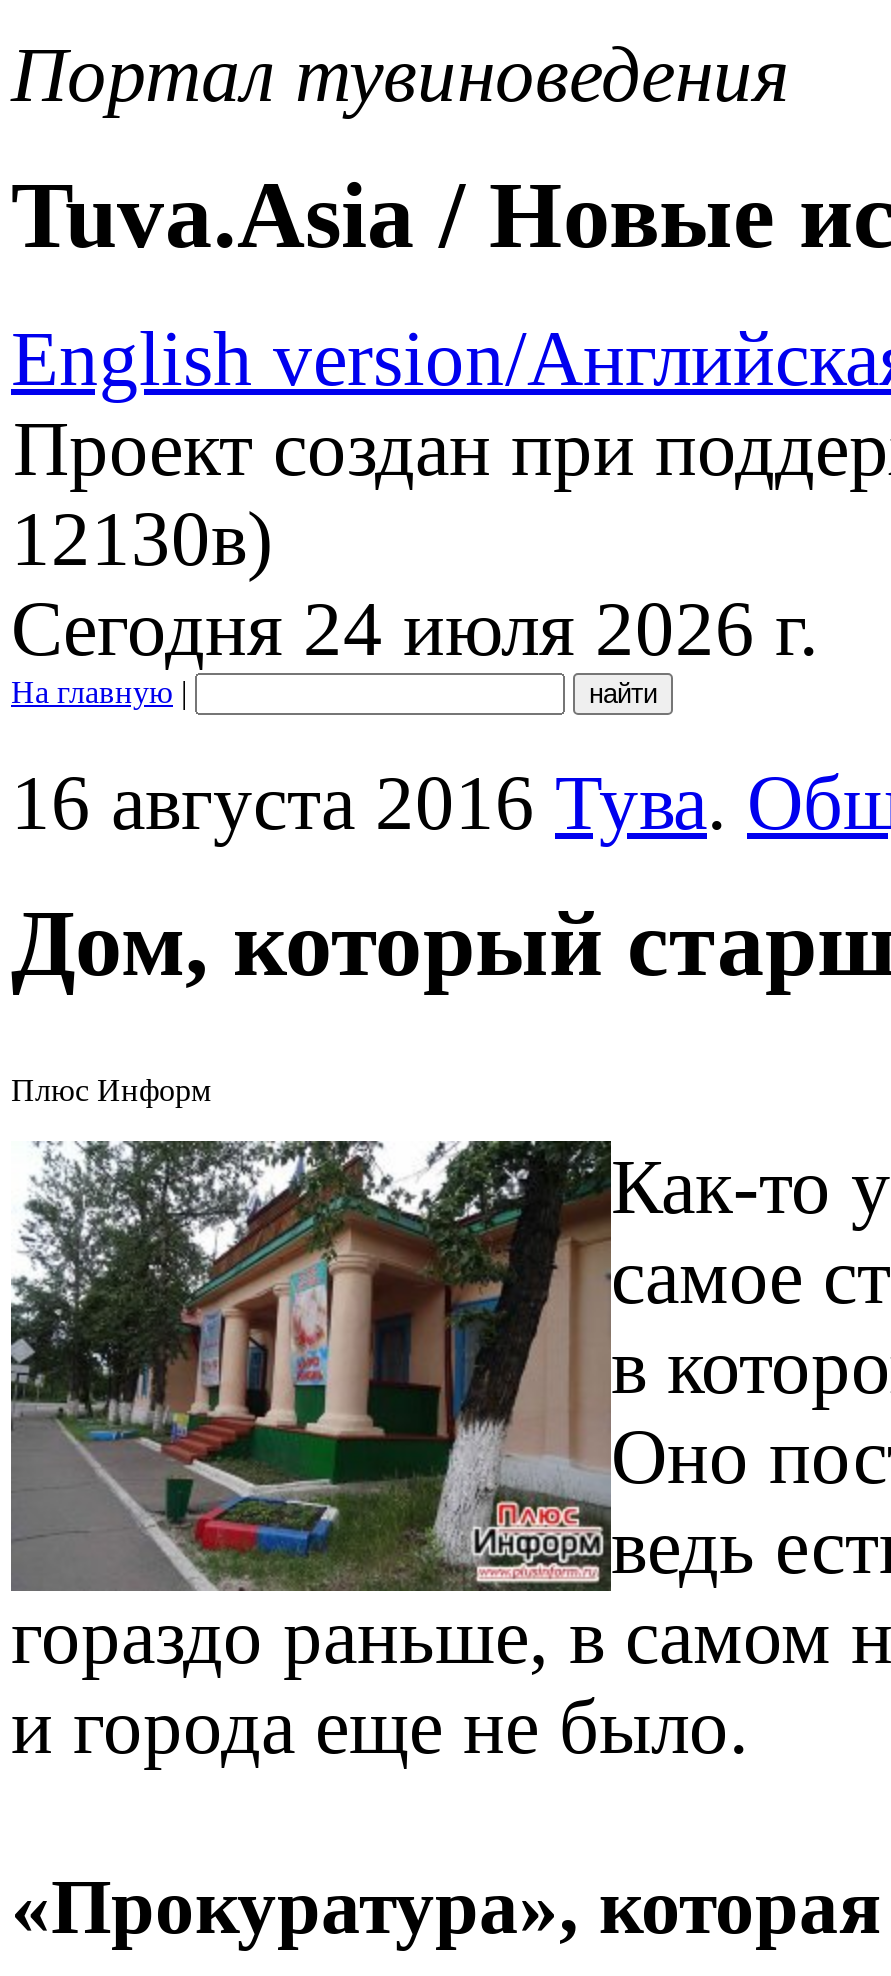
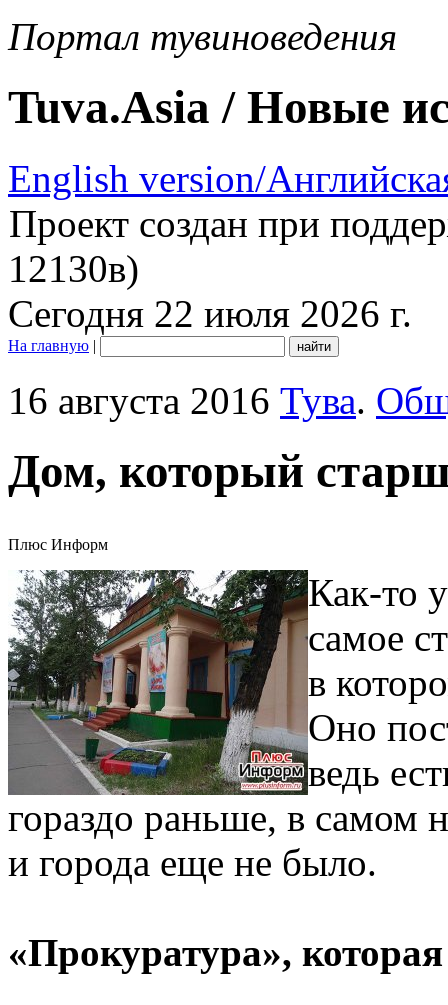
- Сегодня 24 июля 2026 г.
+ Сегодня 22 июля 2026 г.
